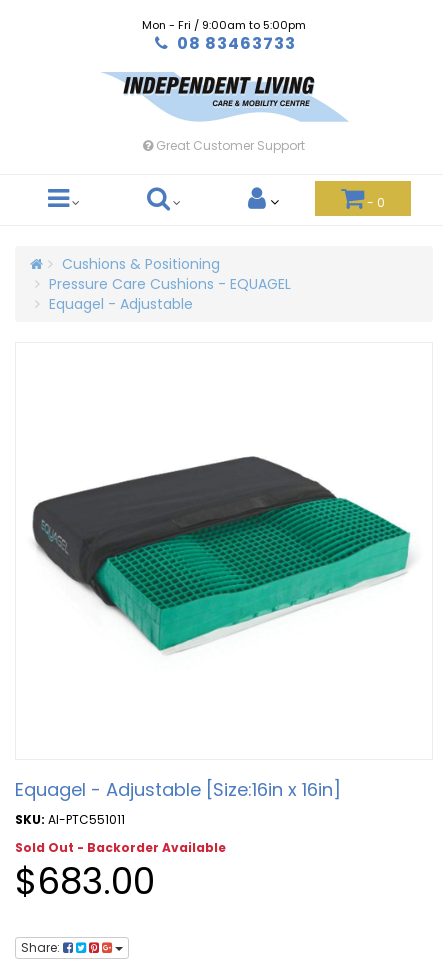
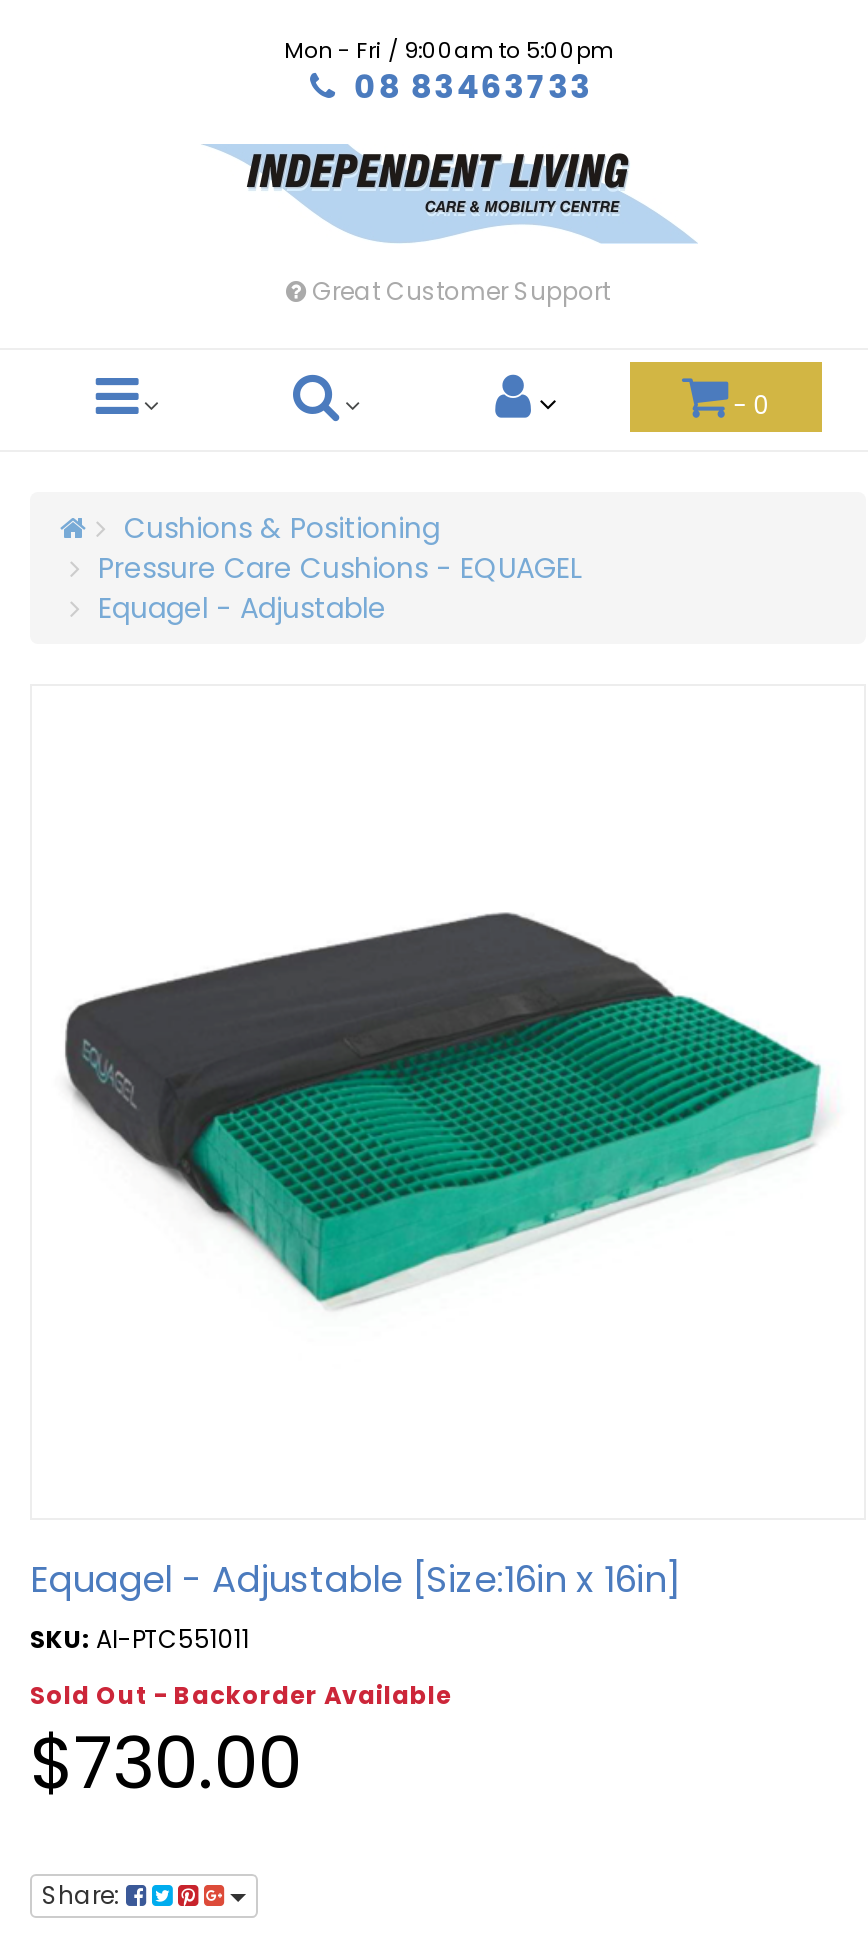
- $683.00
+ $730.00
